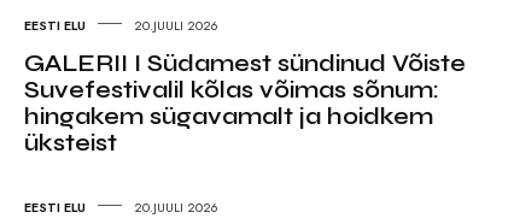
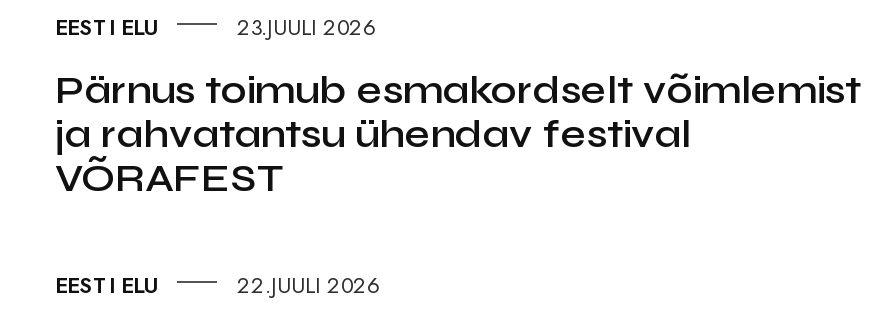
- 20.JUULI 2026
+ 23.JUULI 2026

- GALERII I Südamest sündinud Võiste
- Suvefestivalil kõlas võimas sõnum:
- hingakem sügavamalt ja hoidkem
- üksteist
+ Pärnus toimub esmakordselt võimlemist
+ ja rahvatantsu ühendav festival
+ VÕRAFEST

- 20.JUULI 2026
+ 22.JUULI 2026
